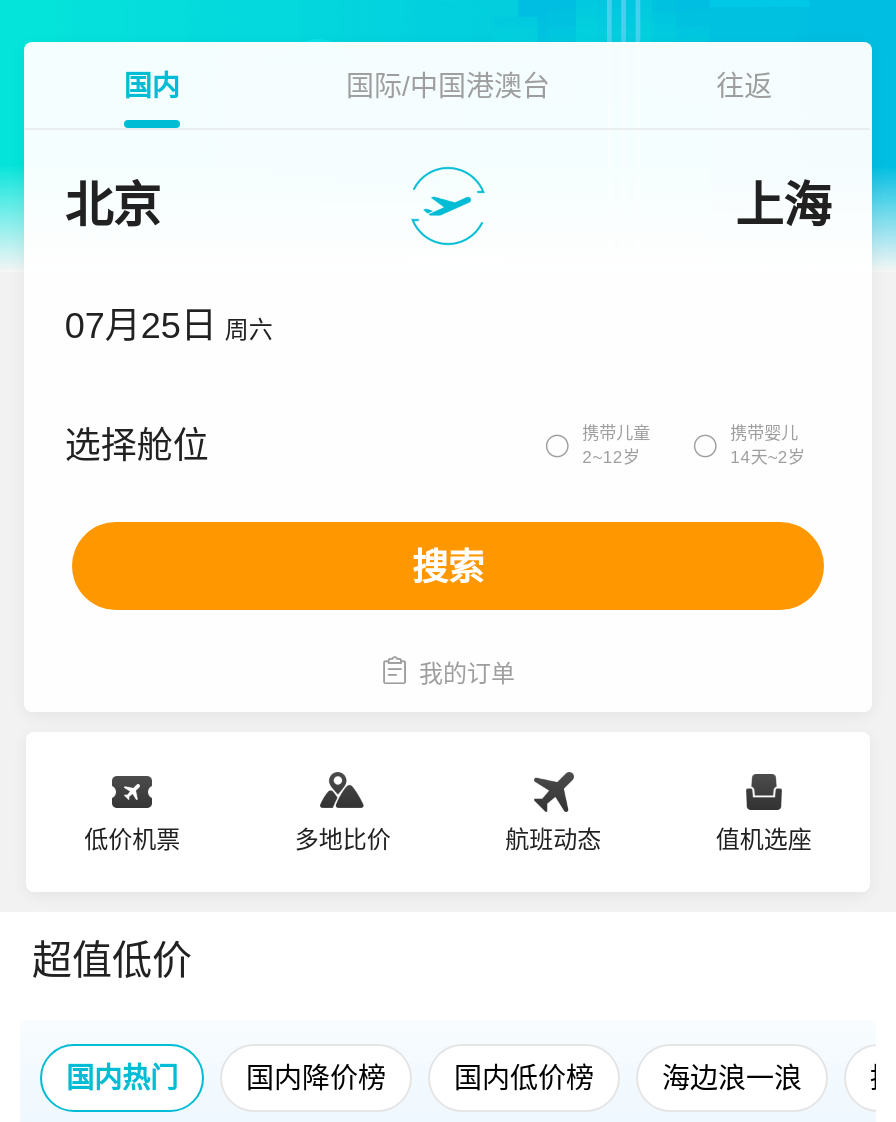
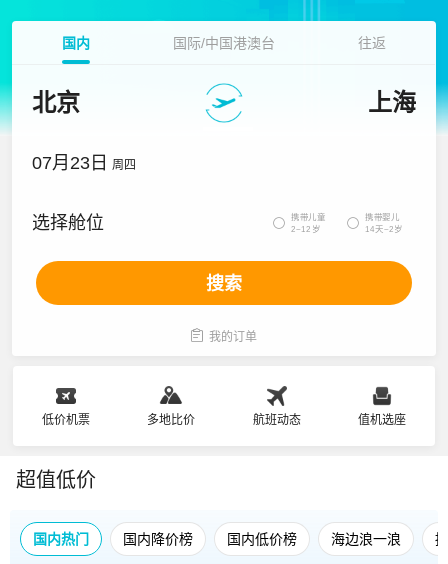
- 07月25日 周六
+ 07月23日 周四
